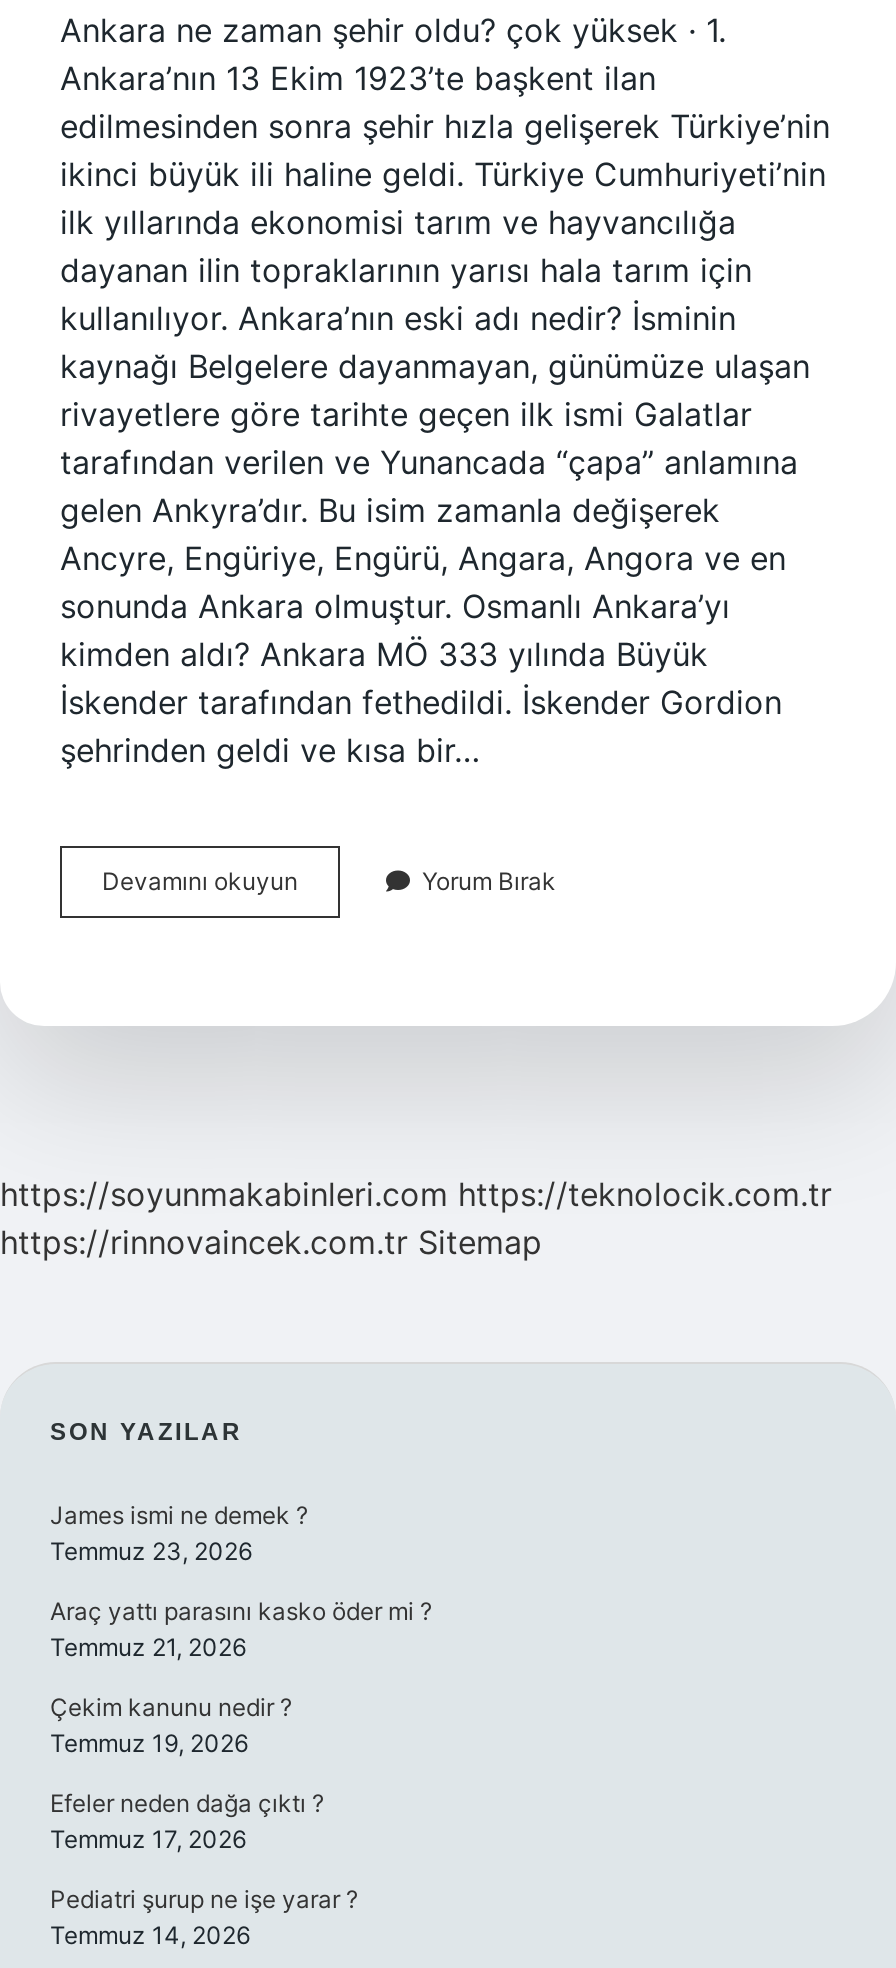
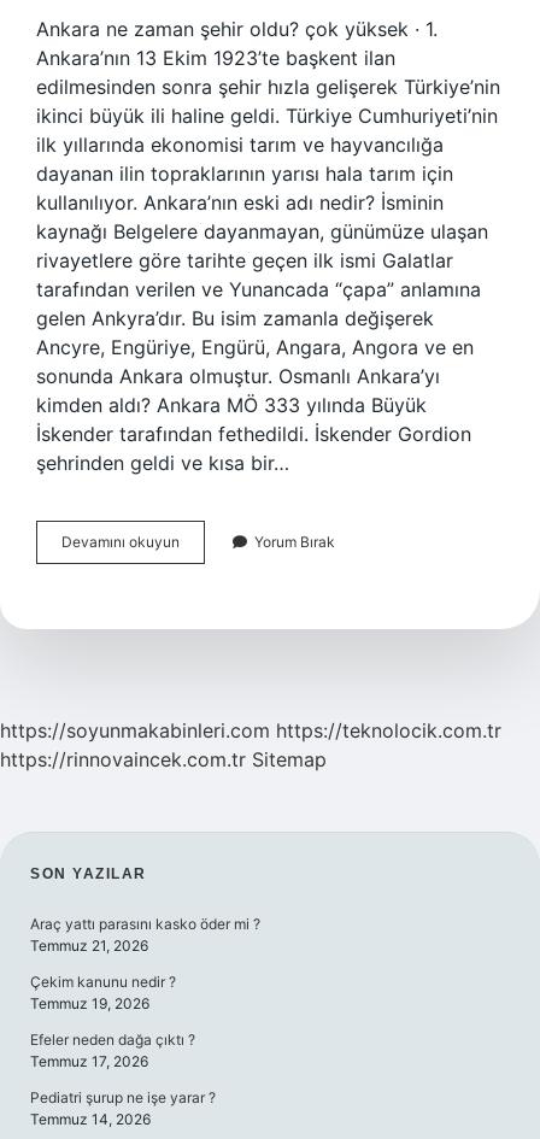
- James ismi ne demek ?
- Temmuz 23, 2026
